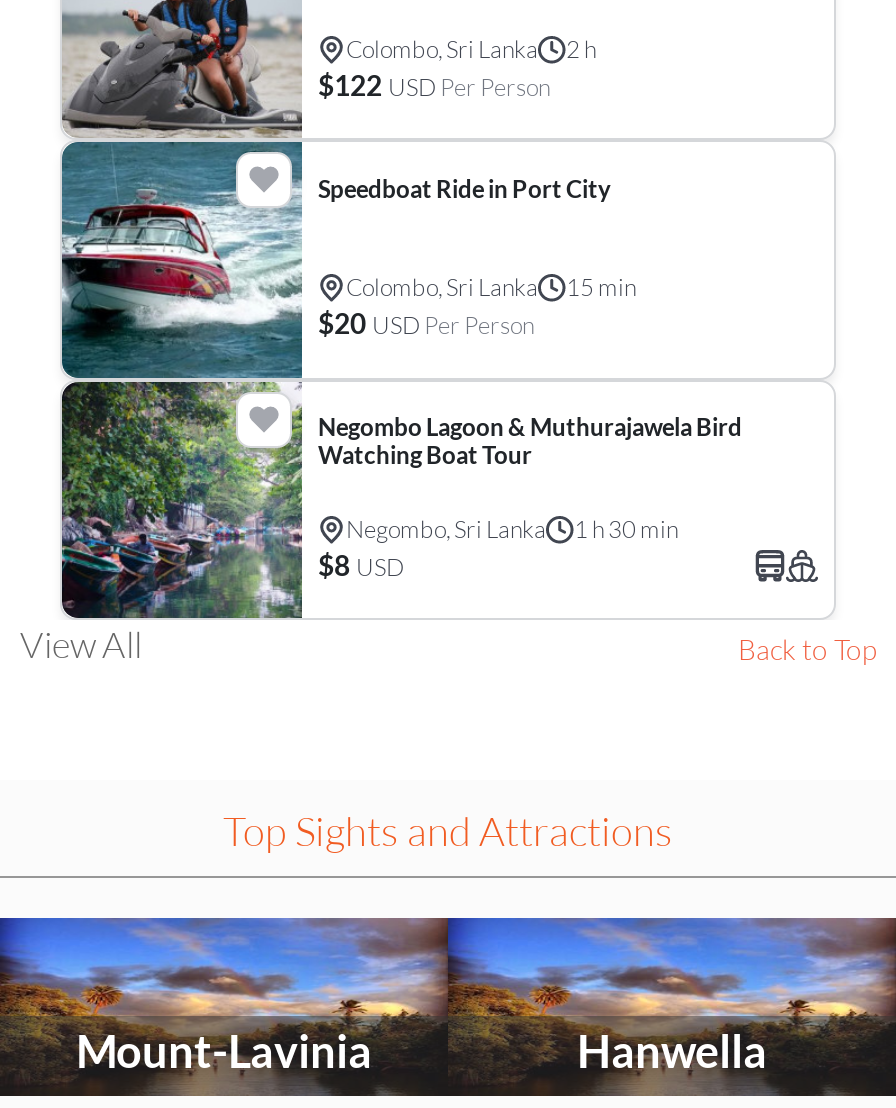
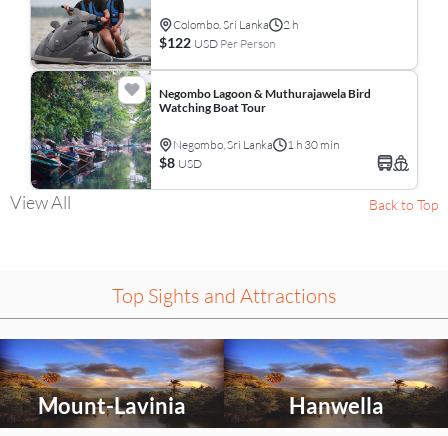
- [image]
- Speedboat Ride in Port City
- Colombo, Sri Lanka
- 15 min
- $20 USD Per Person
